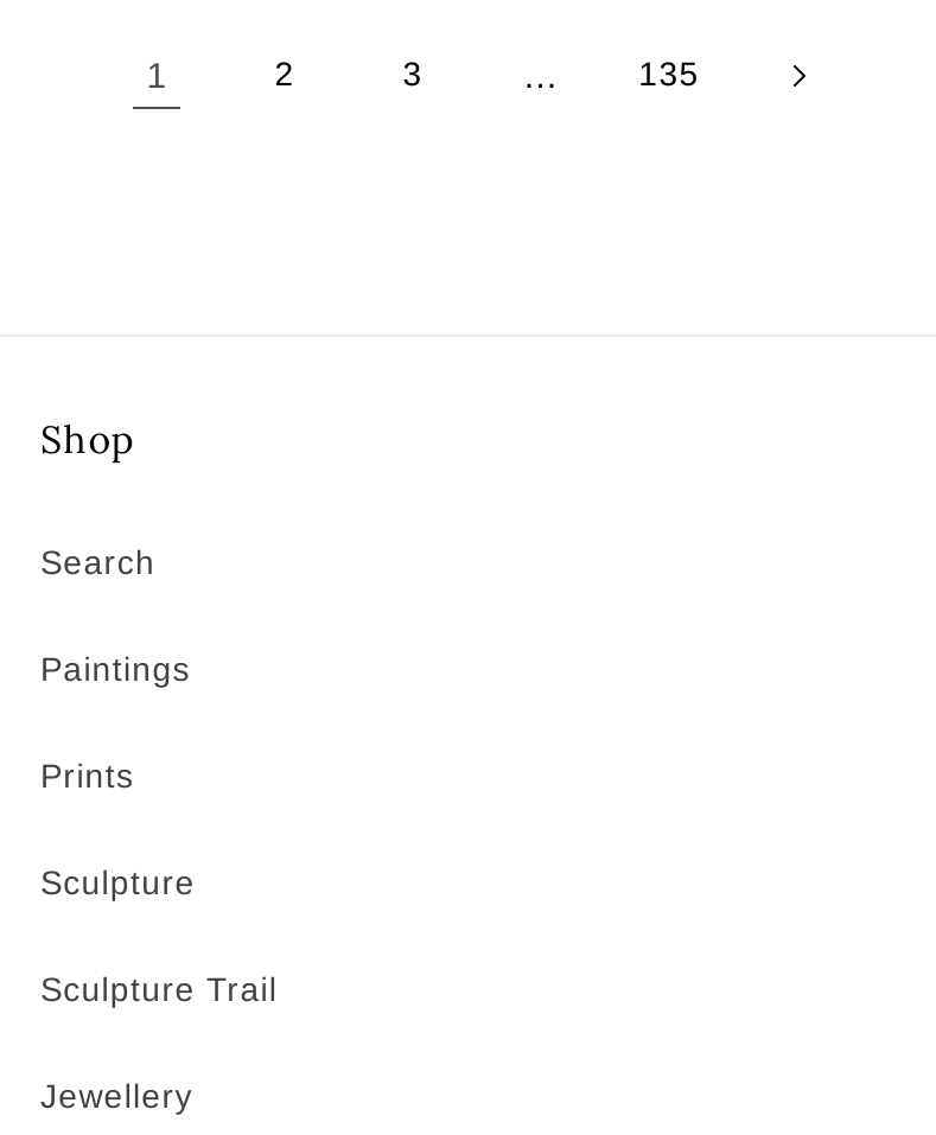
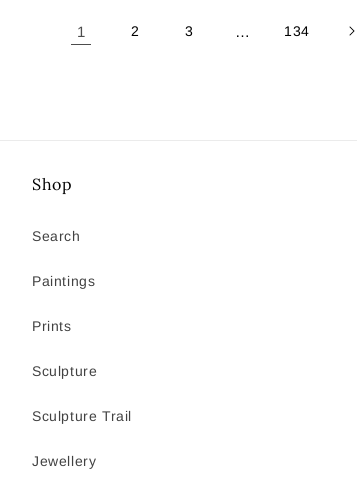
- 135
+ 134
